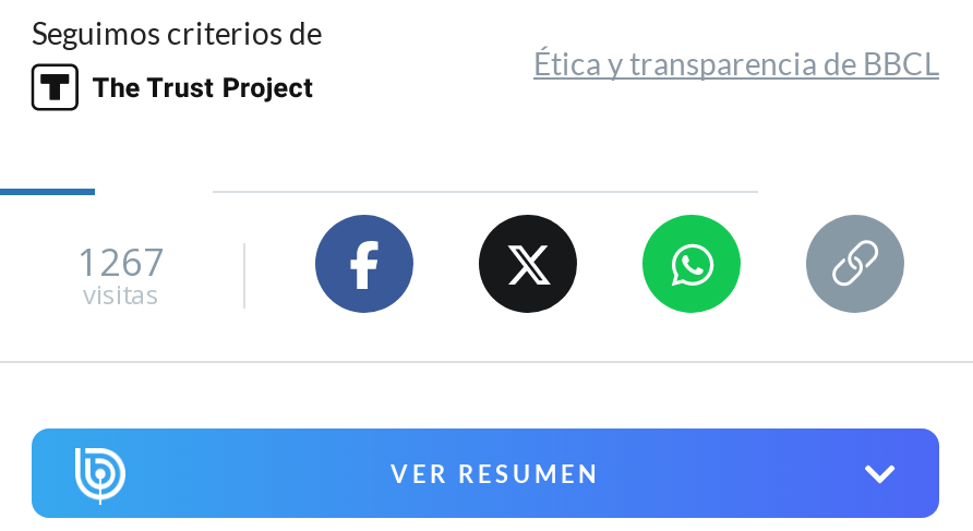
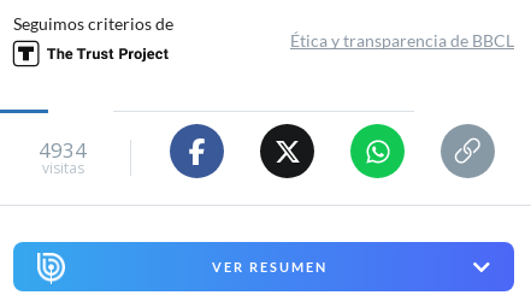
- 1267
+ 4934
